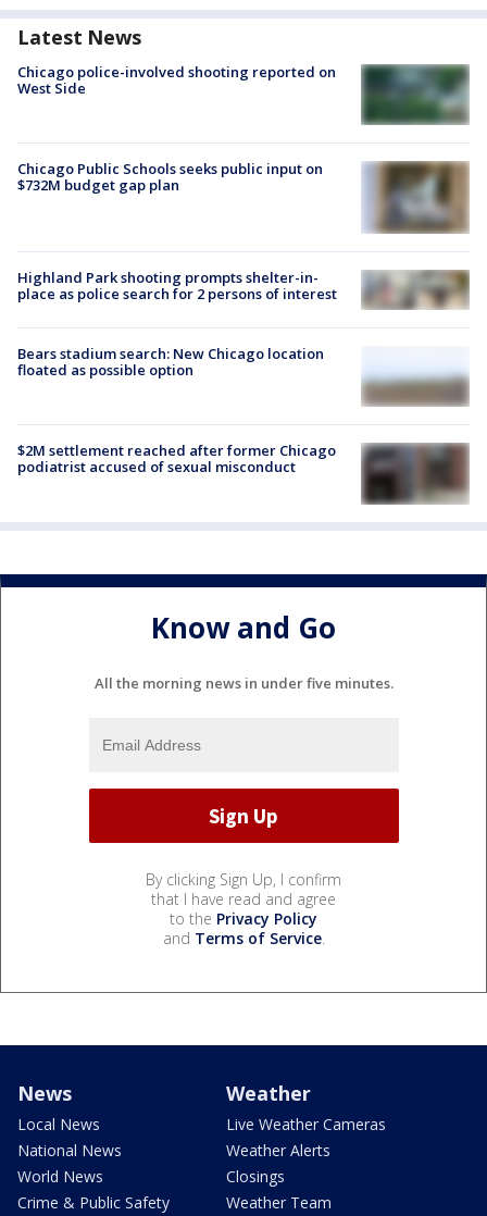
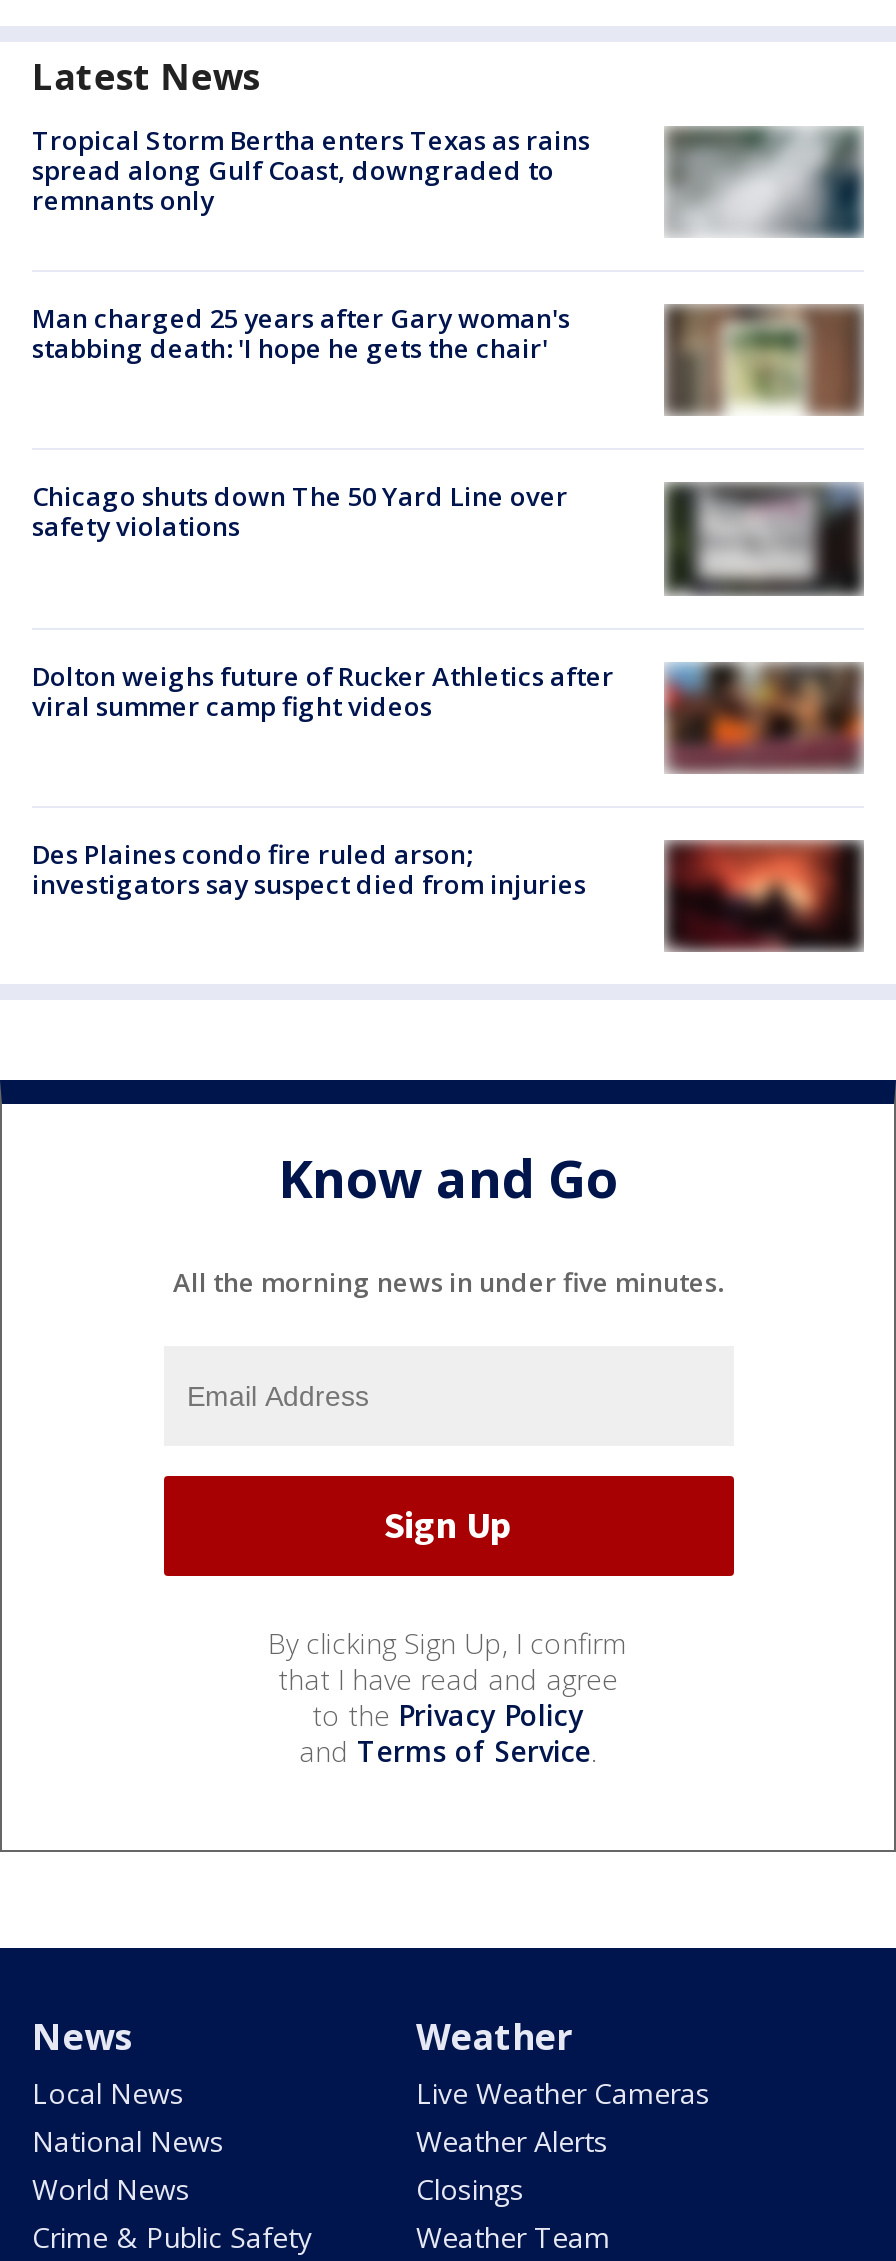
- [image]
- Chicago police-involved shooting reported on
- West Side
+ [image]
+ Tropical Storm Bertha enters Texas as rains
+ spread along Gulf Coast, downgraded to
+ remnants only

- Chicago Public Schools seeks public input on
- $732M budget gap plan
+ Man charged 25 years after Gary woman's
+ stabbing death: 'I hope he gets the chair'

- [image]
+ [image]

- [image]
+ [image]

- Highland Park shooting prompts shelter-in-
- place as police search for 2 persons of interest
+ Chicago shuts down The 50 Yard Line over
+ safety violations

- [image]
- Bears stadium search: New Chicago location
- floated as possible option
+ [image]
+ Dolton weighs future of Rucker Athletics after
+ viral summer camp fight videos

- $2M settlement reached after former Chicago
- podiatrist accused of sexual misconduct
+ Des Plaines condo fire ruled arson;
+ investigators say suspect died from injuries

- [image]
+ [image]
